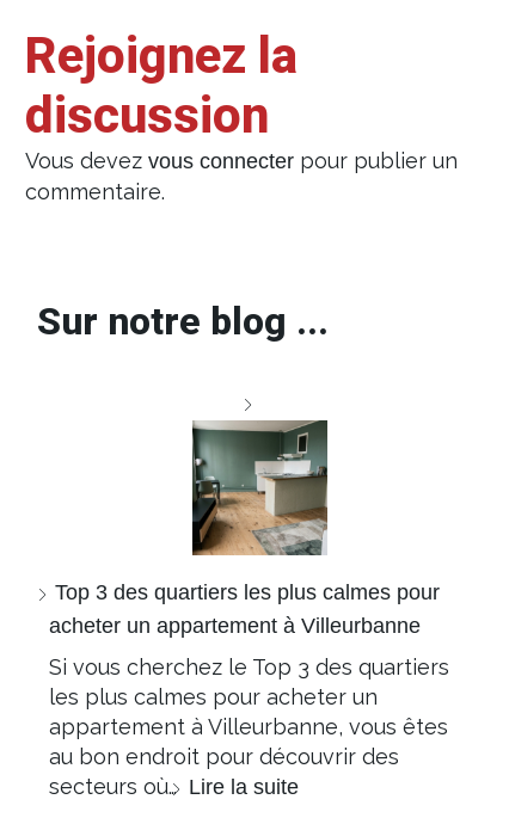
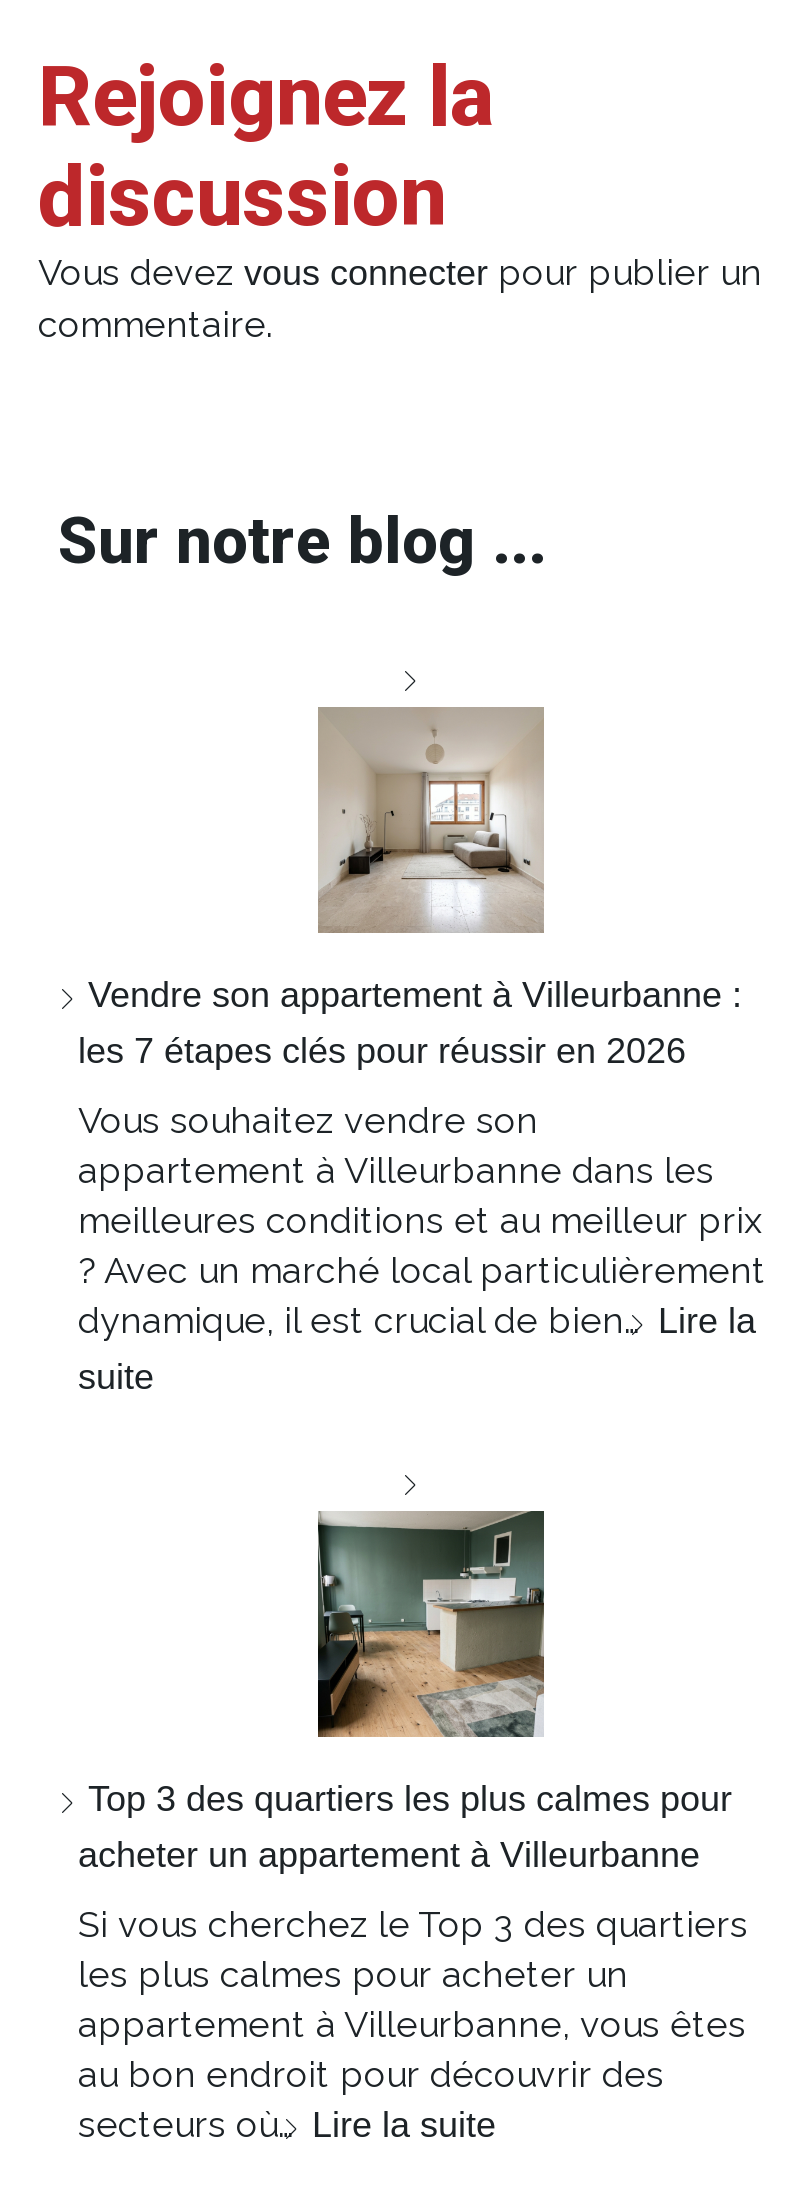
+ [image]
+ Vendre son appartement à Villeurbanne :
+ les 7 étapes clés pour réussir en 2026
+ Vous souhaitez vendre son
+ appartement à Villeurbanne dans les
+ meilleures conditions et au meilleur prix
+ ? Avec un marché local particulièrement
+ dynamique, il est crucial de bien… Lire la
+ suite
